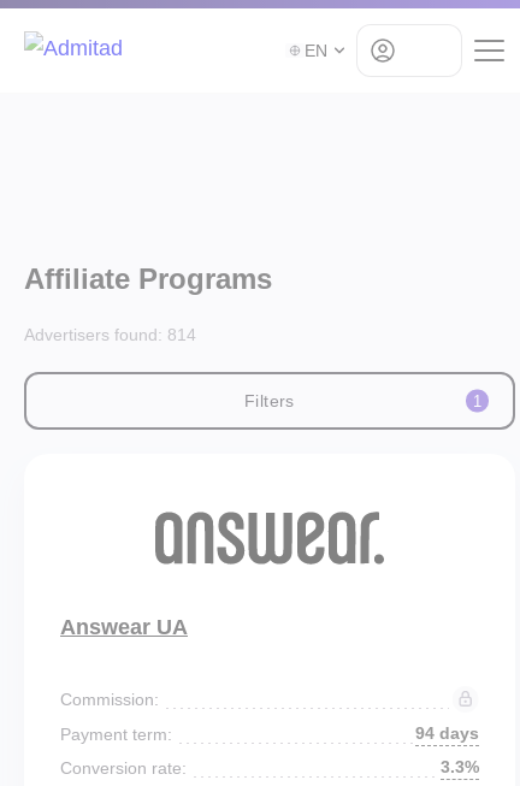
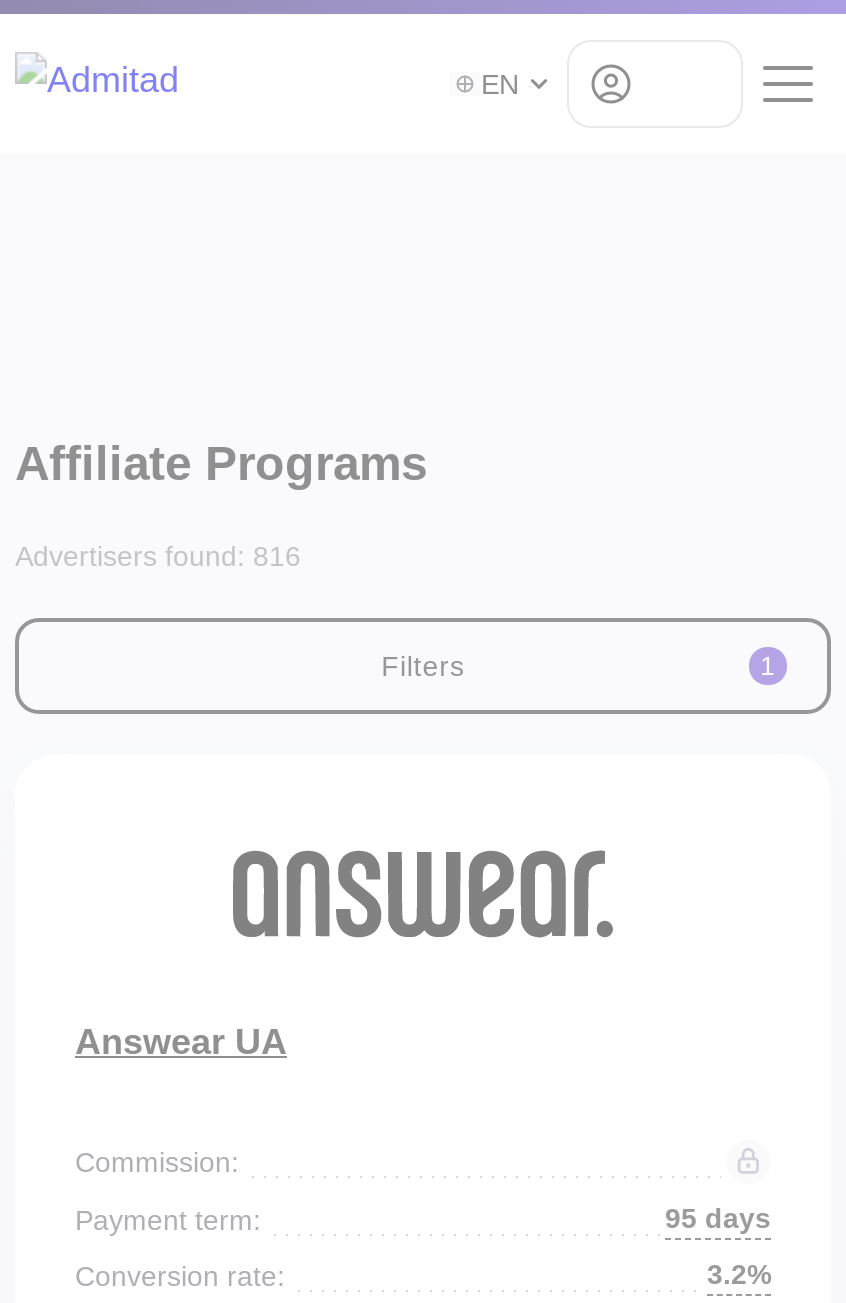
- Advertisers found: 814
+ Advertisers found: 816

- 94 days
+ 95 days

- 3.3%
+ 3.2%
